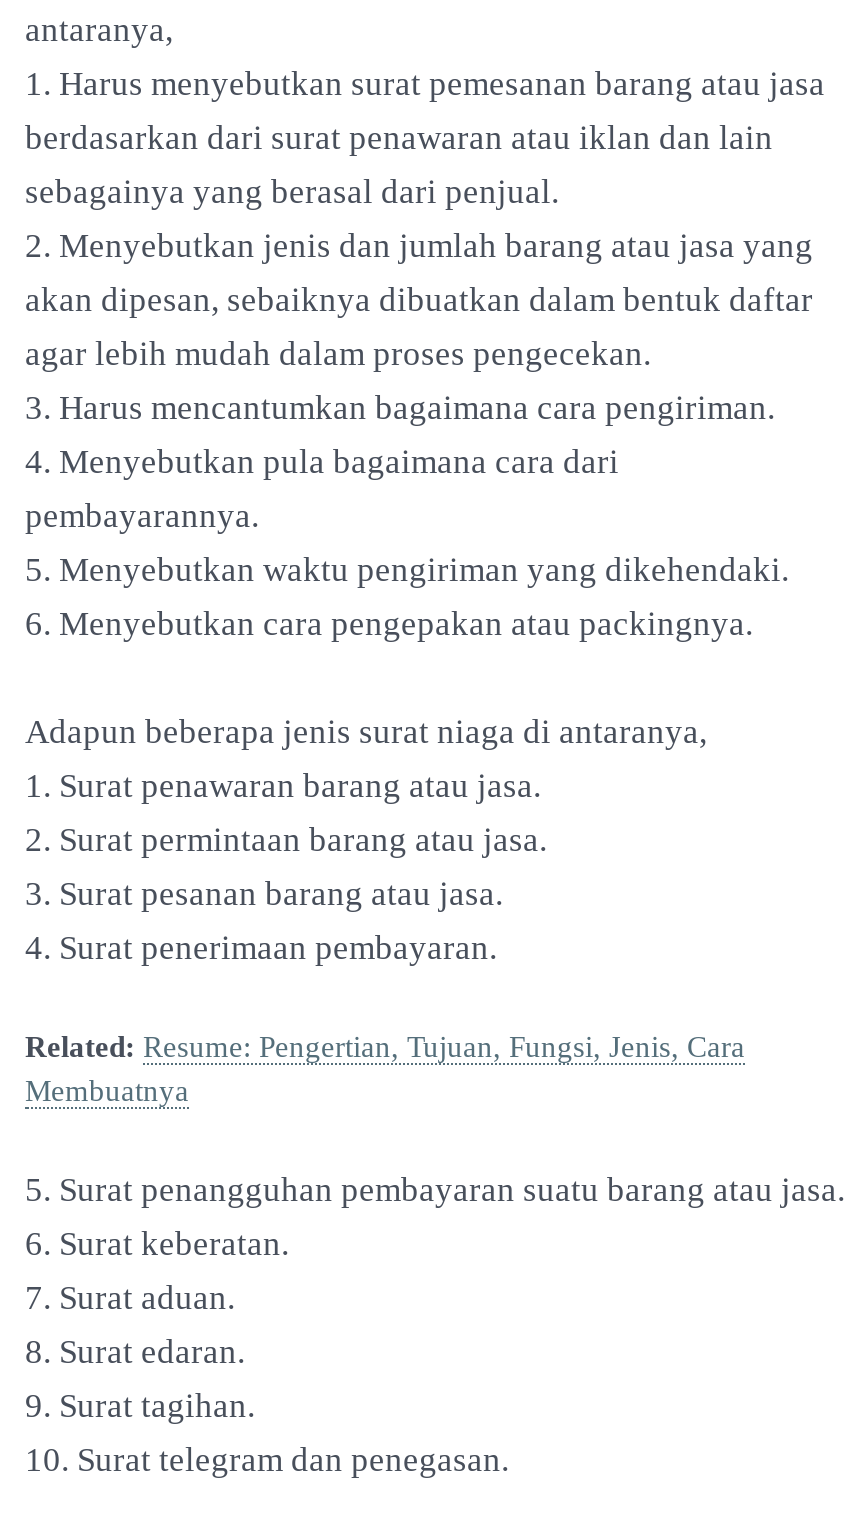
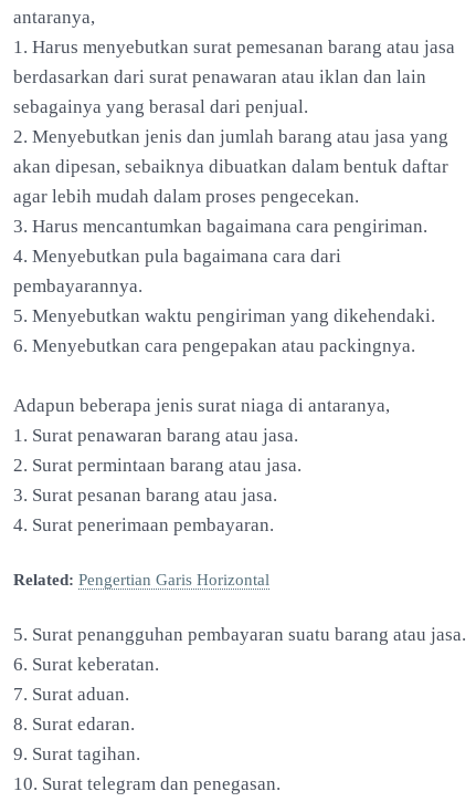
- Related: Resume: Pengertian, Tujuan, Fungsi, Jenis, Cara
- Membuatnya
+ Related: Pengertian Garis Horizontal
